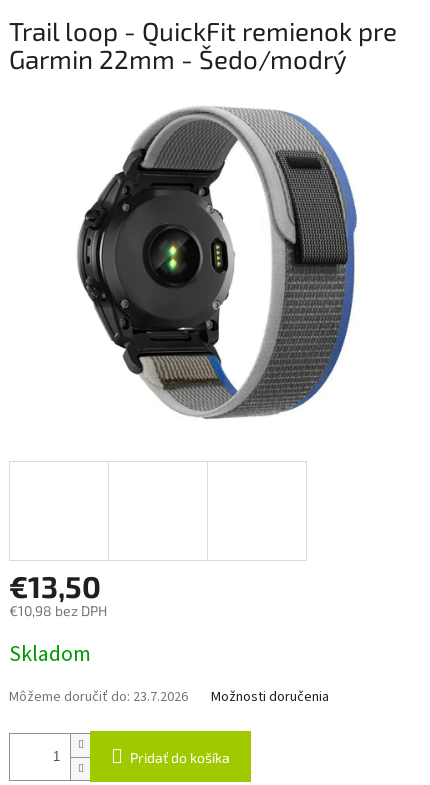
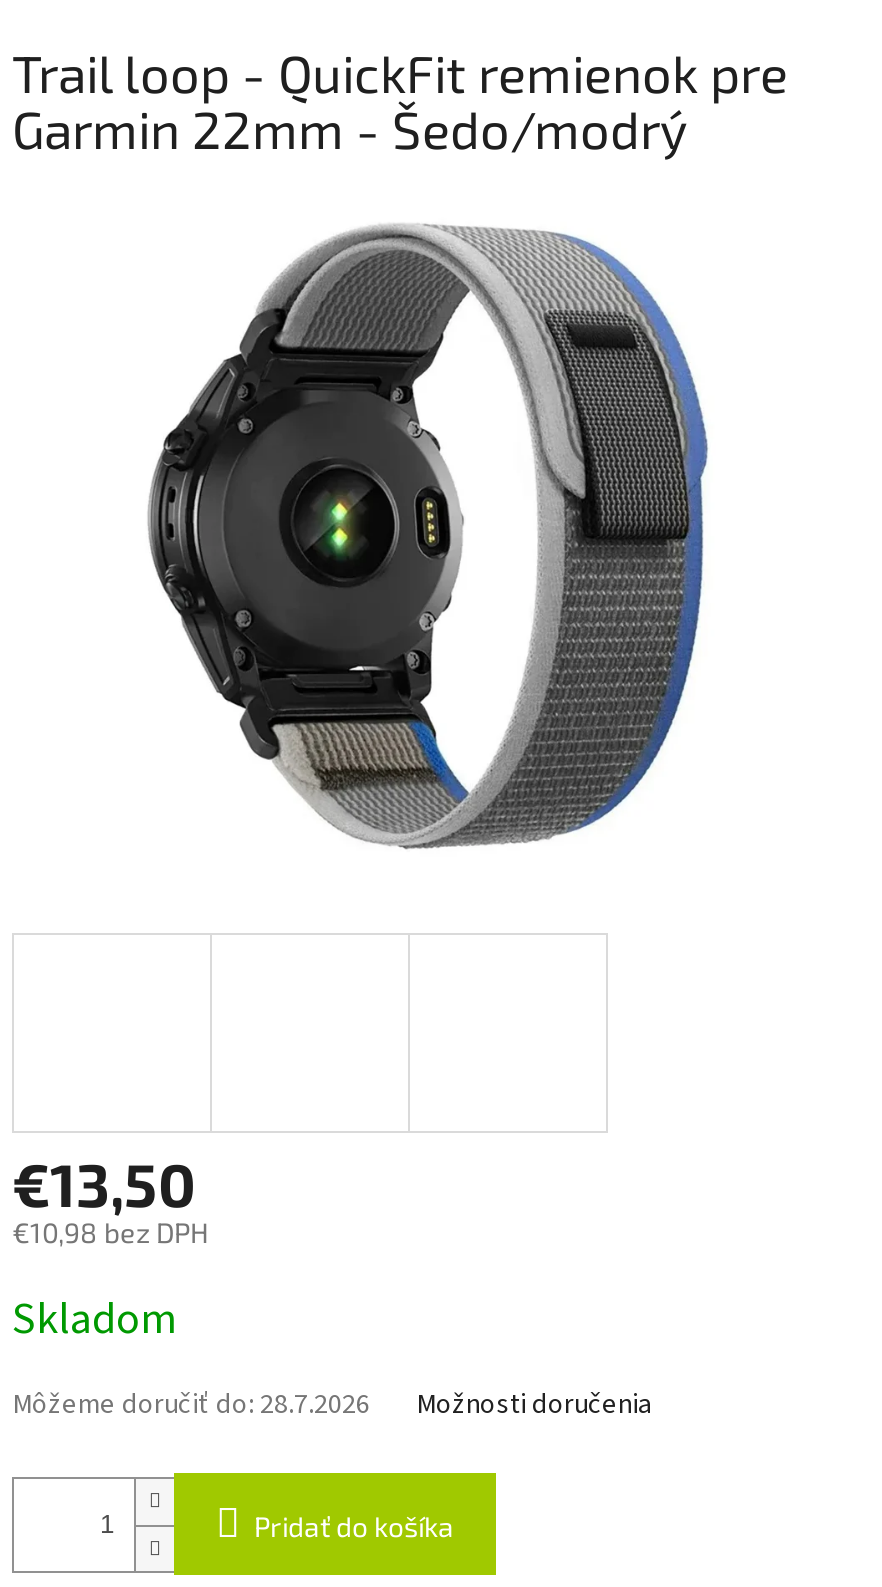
- Môžeme doručiť do: 23.7.2026
+ Môžeme doručiť do: 28.7.2026
